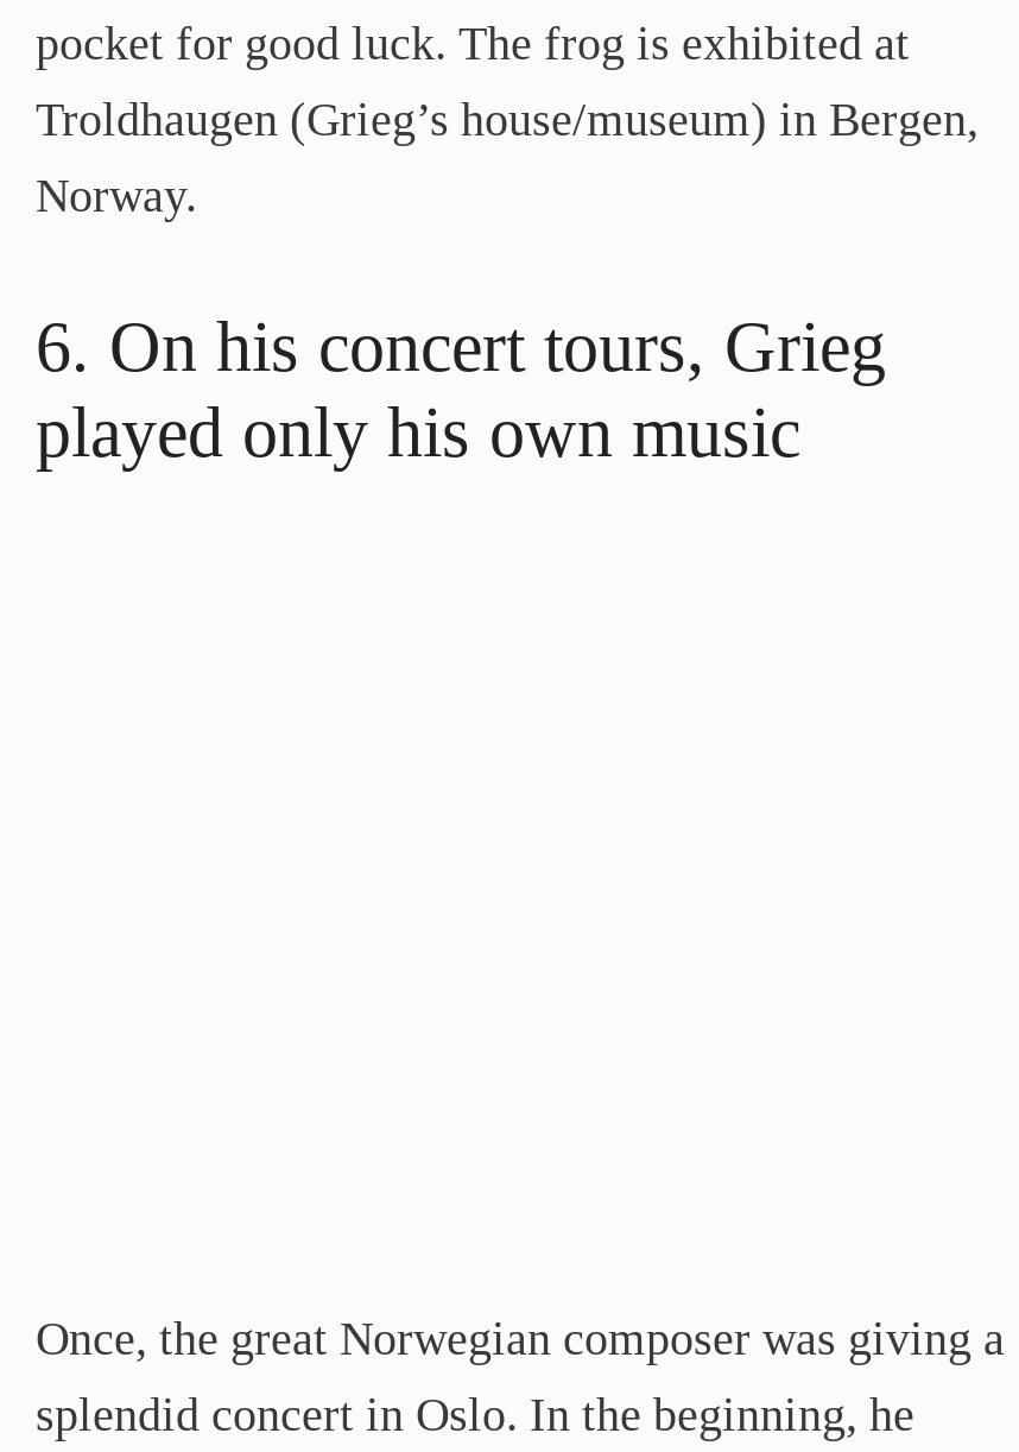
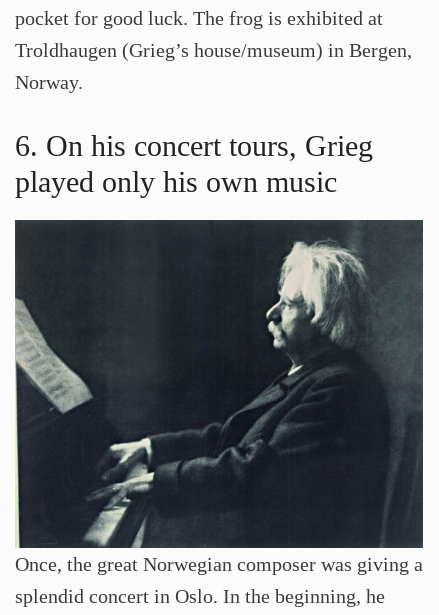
+ [image]
